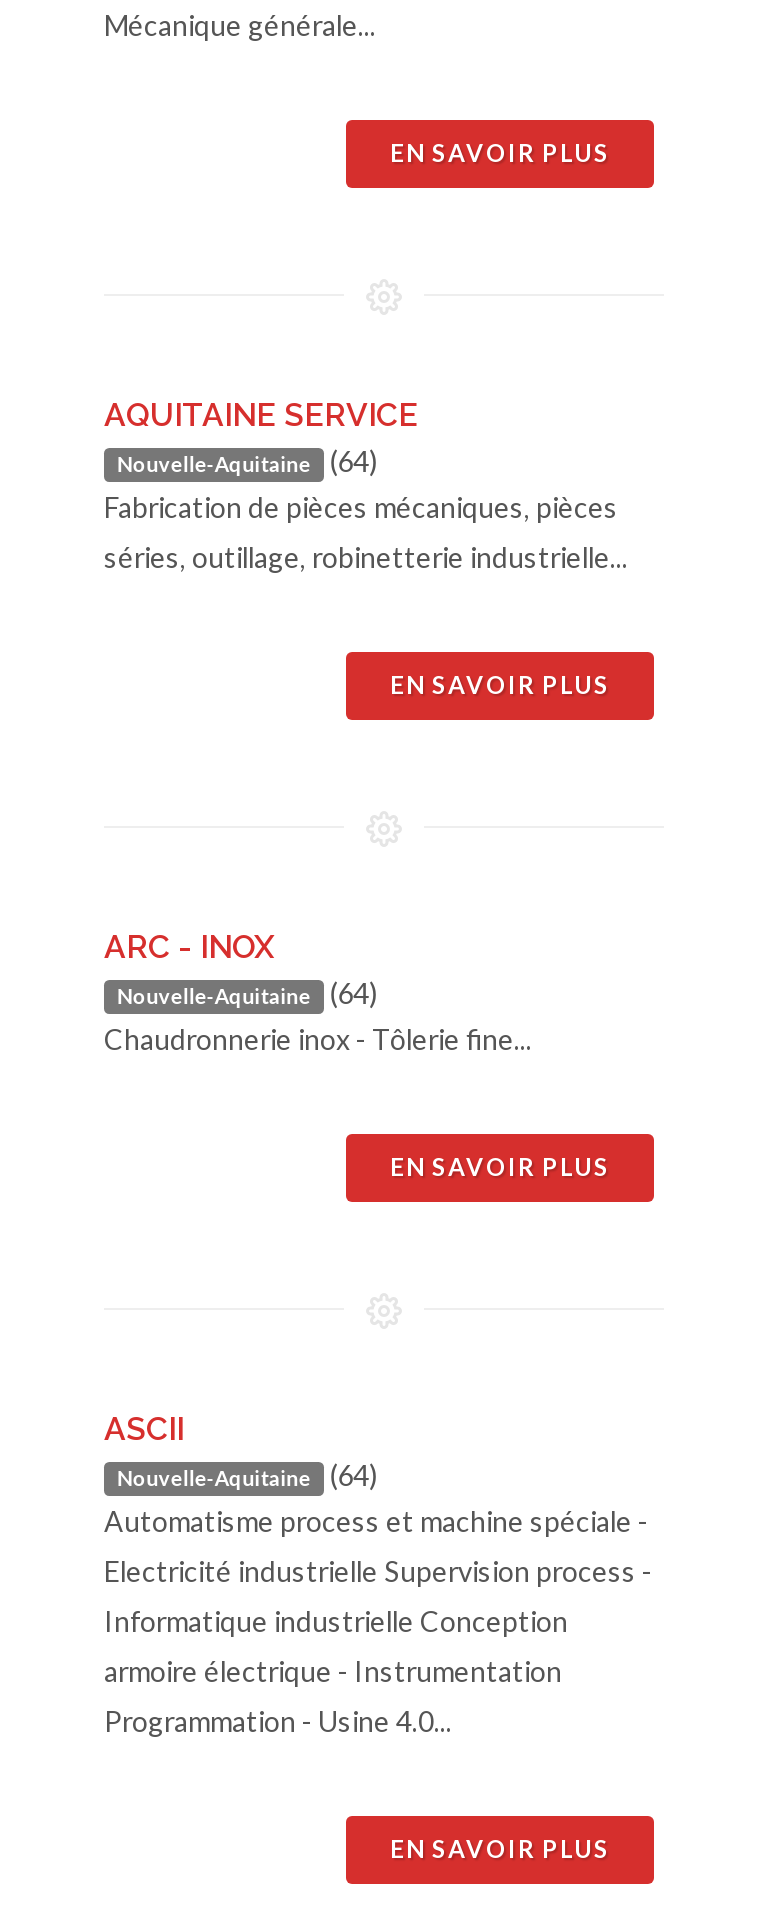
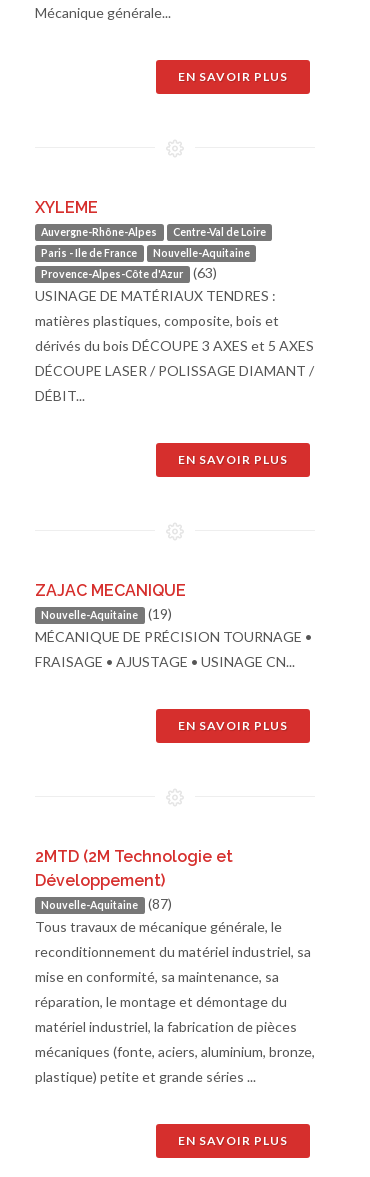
- AQUITAINE SERVICE
- Nouvelle-Aquitaine (64)
- Fabrication de pièces mécaniques, pièces
- séries, outillage, robinetterie industrielle...
+ XYLEME
+ Auvergne-Rhône-Alpes
+ Centre-Val de Loire
+ Paris - Ile de France
+ Nouvelle-Aquitaine
+ Provence-Alpes-Côte d'Azur (63)
+ USINAGE DE MATÉRIAUX TENDRES :
+ matières plastiques, composite, bois et
+ dérivés du bois DÉCOUPE 3 AXES et 5 AXES
+ DÉCOUPE LASER / POLISSAGE DIAMANT /
+ DÉBIT...

- ARC - INOX
- Nouvelle-Aquitaine (64)
- Chaudronnerie inox - Tôlerie fine...
+ ZAJAC MECANIQUE
+ Nouvelle-Aquitaine (19)
+ MÉCANIQUE DE PRÉCISION TOURNAGE •
+ FRAISAGE • AJUSTAGE • USINAGE CN...

- ASCII
- Nouvelle-Aquitaine (64)
- Automatisme process et machine spéciale -
- Electricité industrielle Supervision process -
- Informatique industrielle Conception
- armoire électrique - Instrumentation
- Programmation - Usine 4.0...
+ 2MTD (2M Technologie et
+ Développement)
+ Nouvelle-Aquitaine (87)
+ Tous travaux de mécanique générale, le
+ reconditionnement du matériel industriel, sa
+ mise en conformité, sa maintenance, sa
+ réparation, le montage et démontage du
+ matériel industriel, la fabrication de pièces
+ mécaniques (fonte, aciers, aluminium, bronze,
+ plastique) petite et grande séries ...
